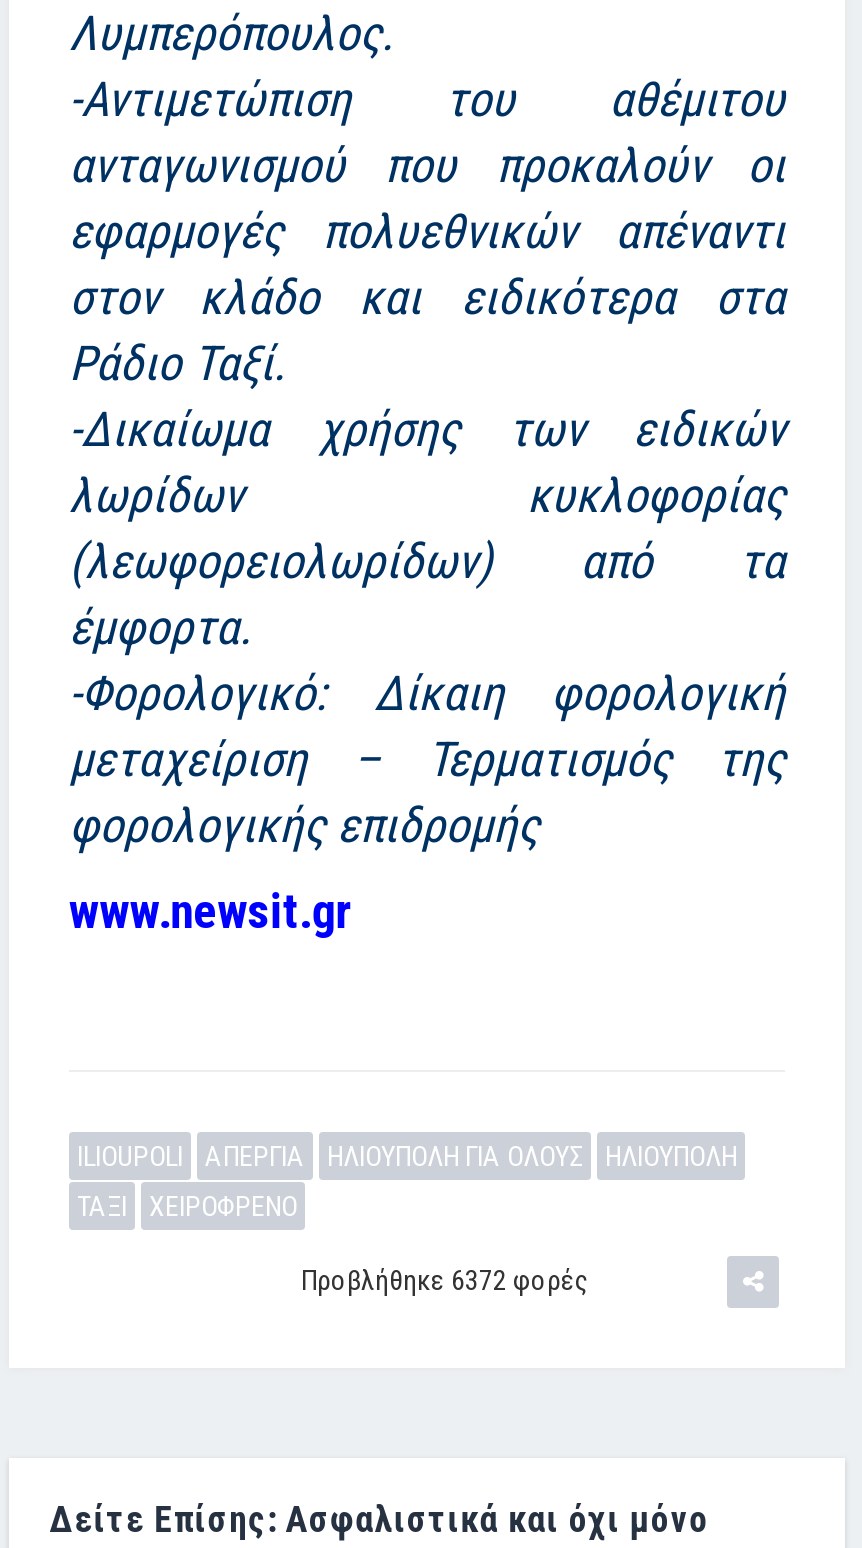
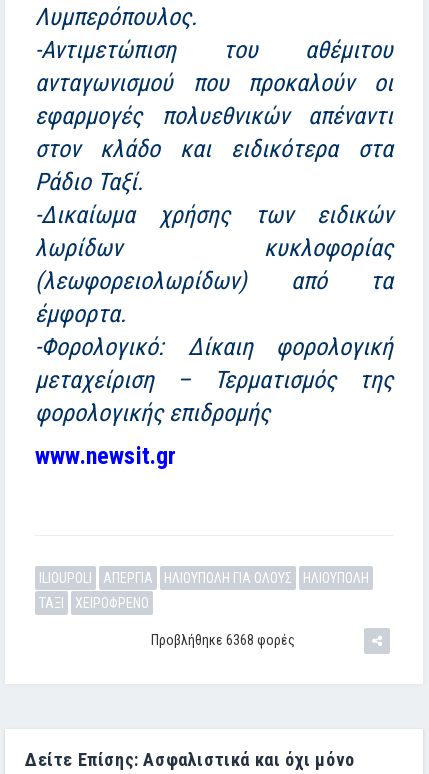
- Προβλήθηκε 6372 φορές
+ Προβλήθηκε 6368 φορές
